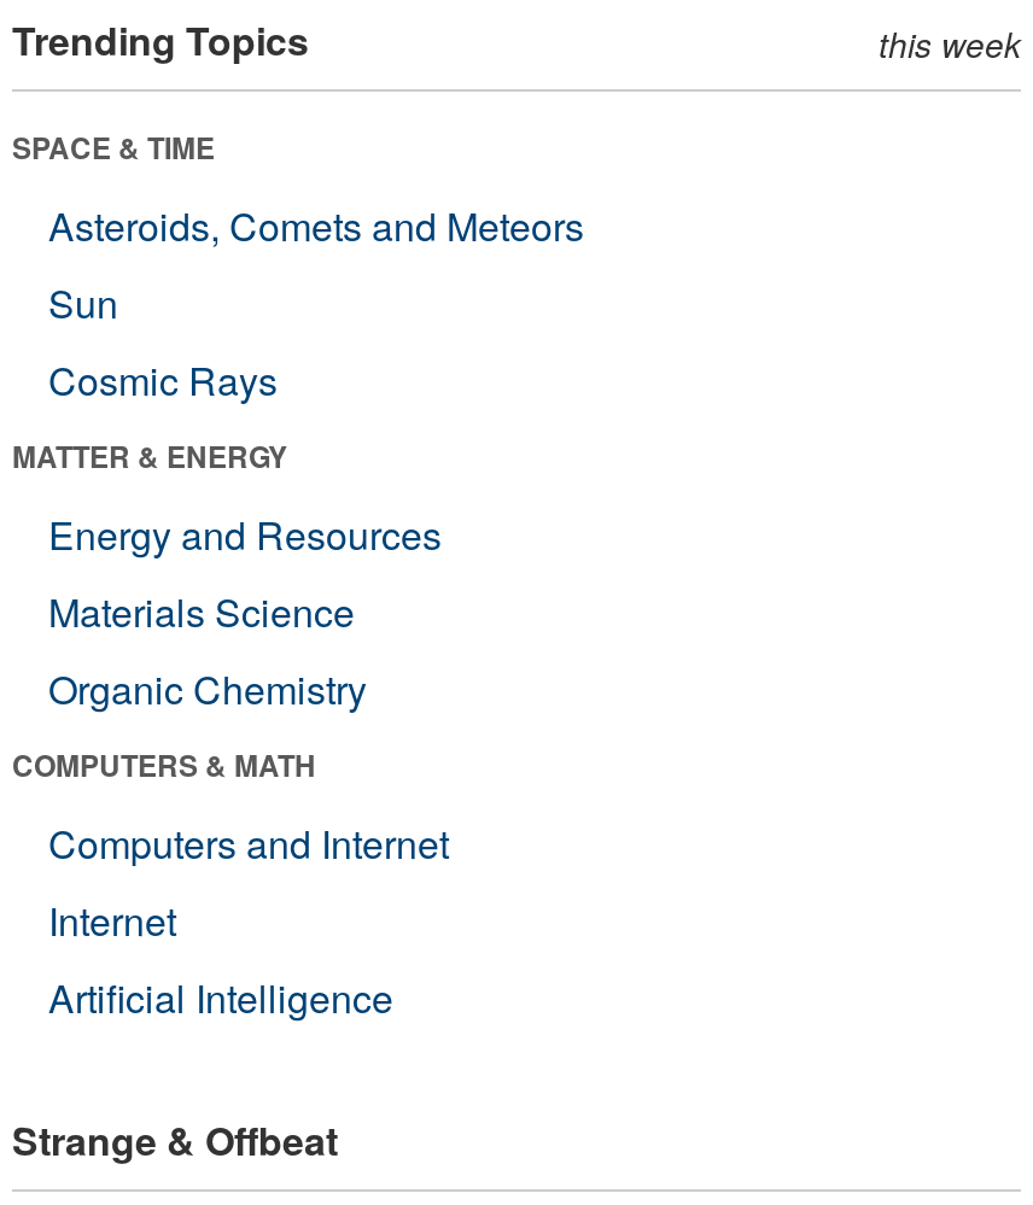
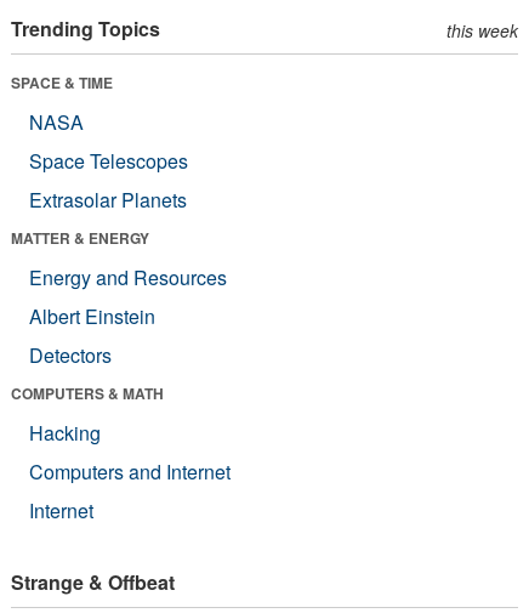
- Asteroids, Comets and Meteors
- Sun
- Cosmic Rays
+ NASA
+ Space Telescopes
+ Extrasolar Planets

- Materials Science
- Organic Chemistry
+ Albert Einstein
+ Detectors

+ Hacking

moved down: Computers and Internet | Internet

- Artificial Intelligence
